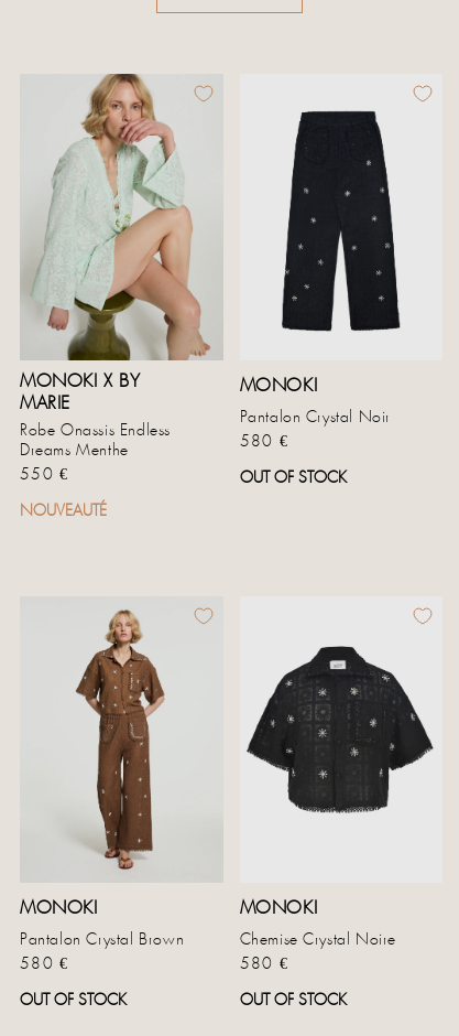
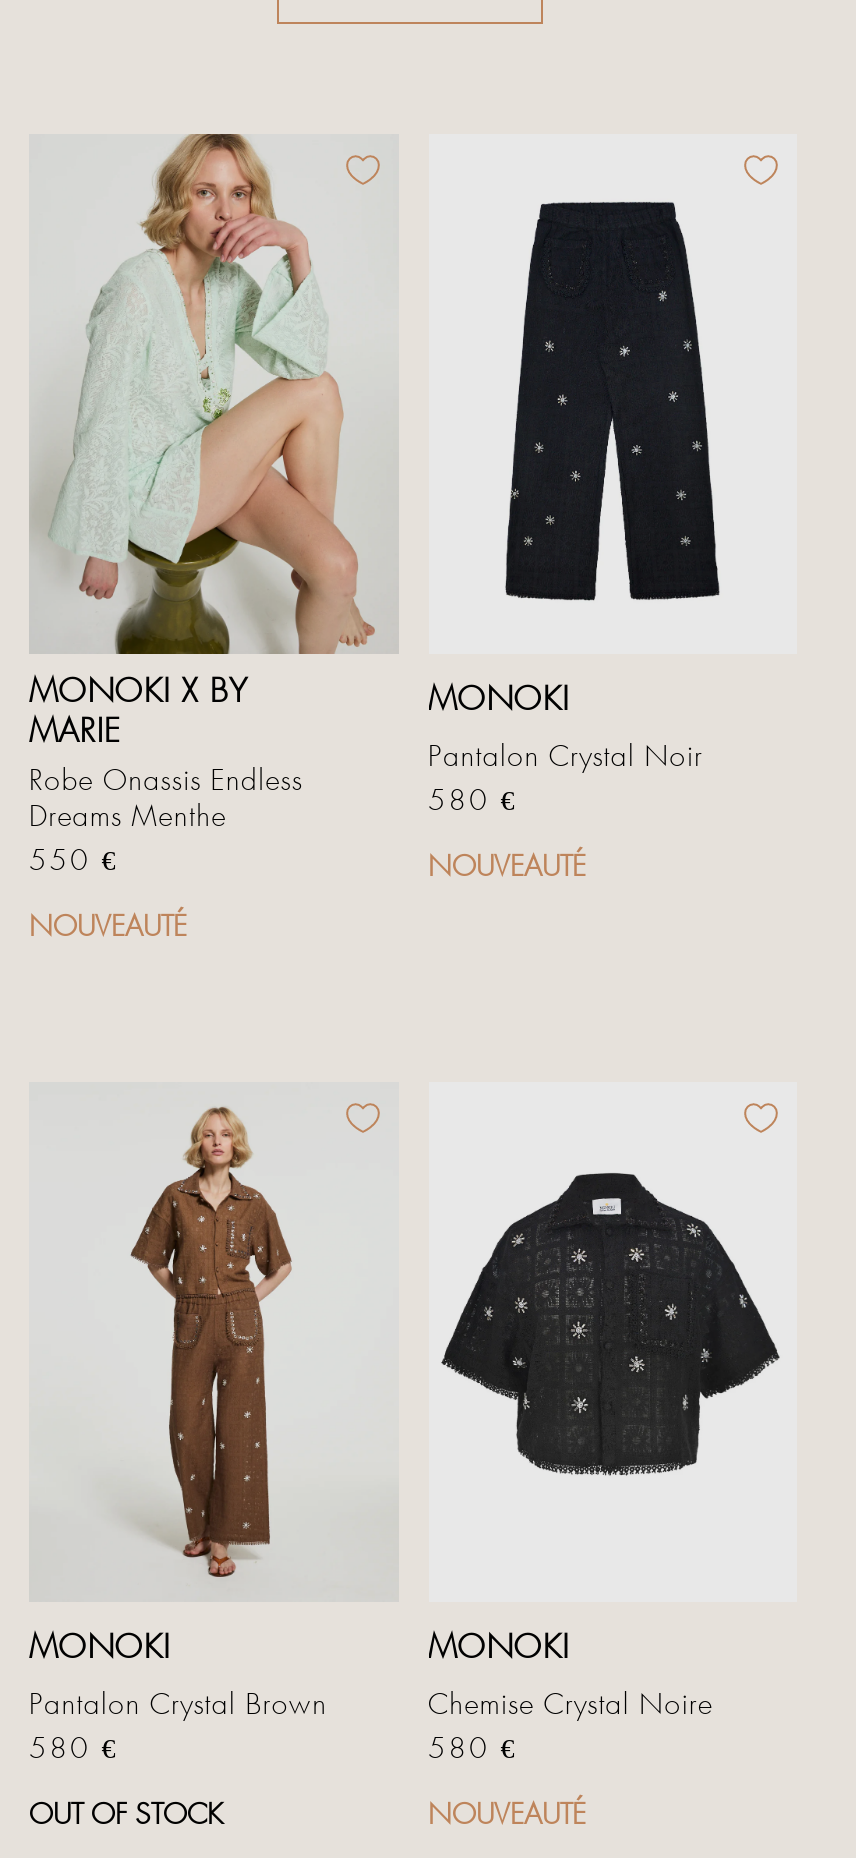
- OUT OF STOCK
+ NOUVEAUTÉ

- OUT OF STOCK
+ NOUVEAUTÉ
